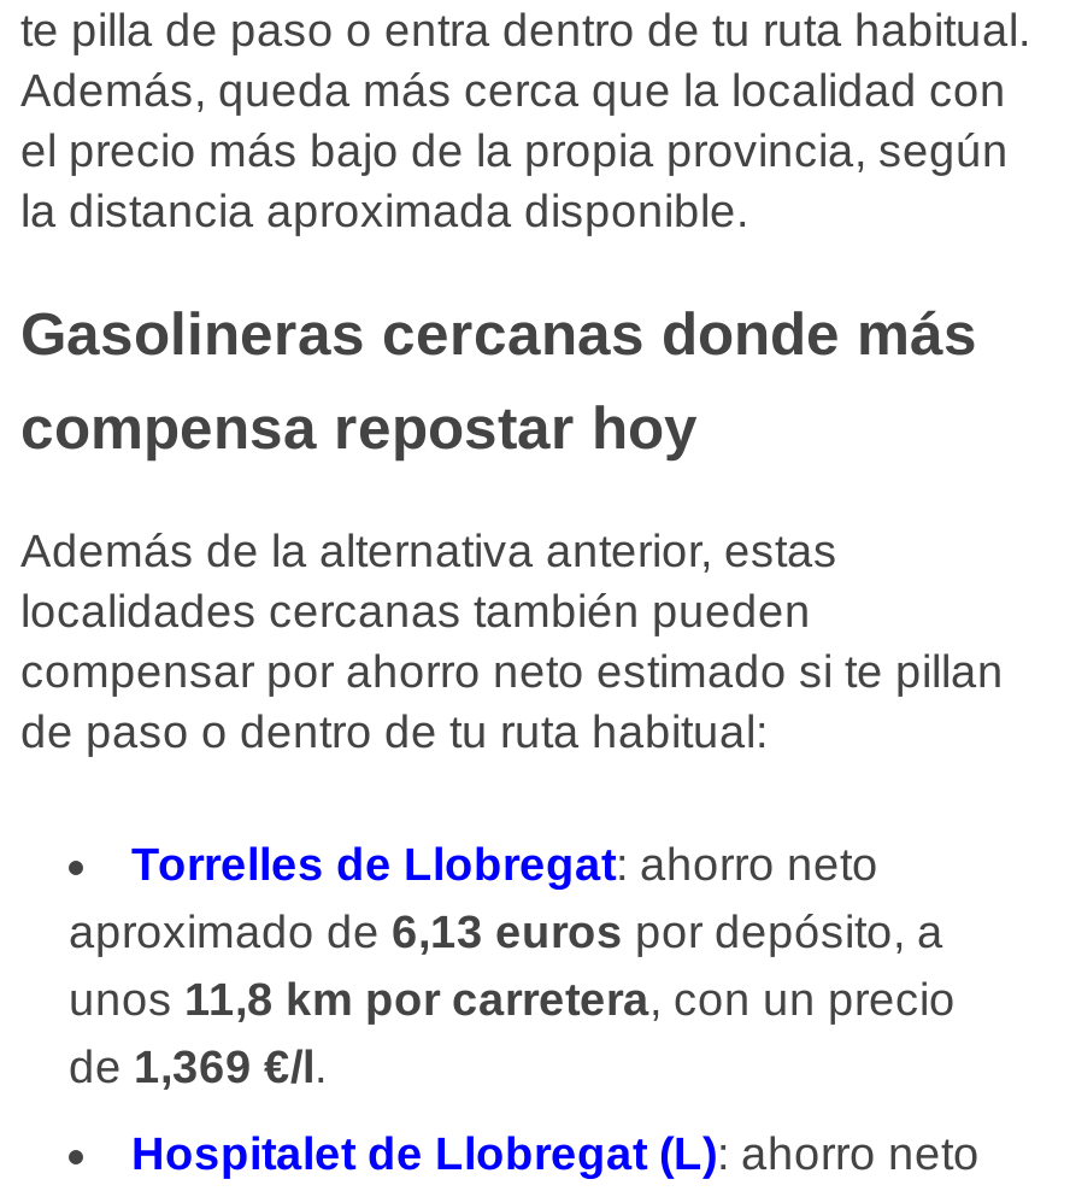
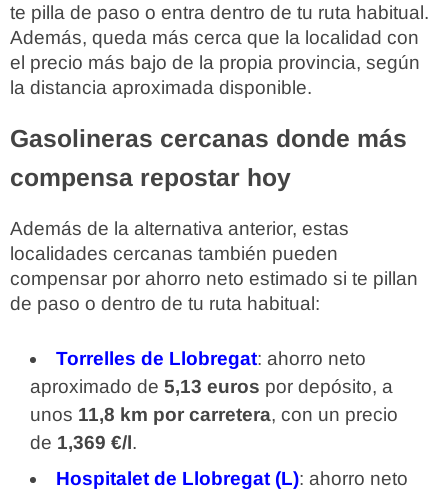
- aproximado de 6,13 euros por depósito, a
+ aproximado de 5,13 euros por depósito, a
